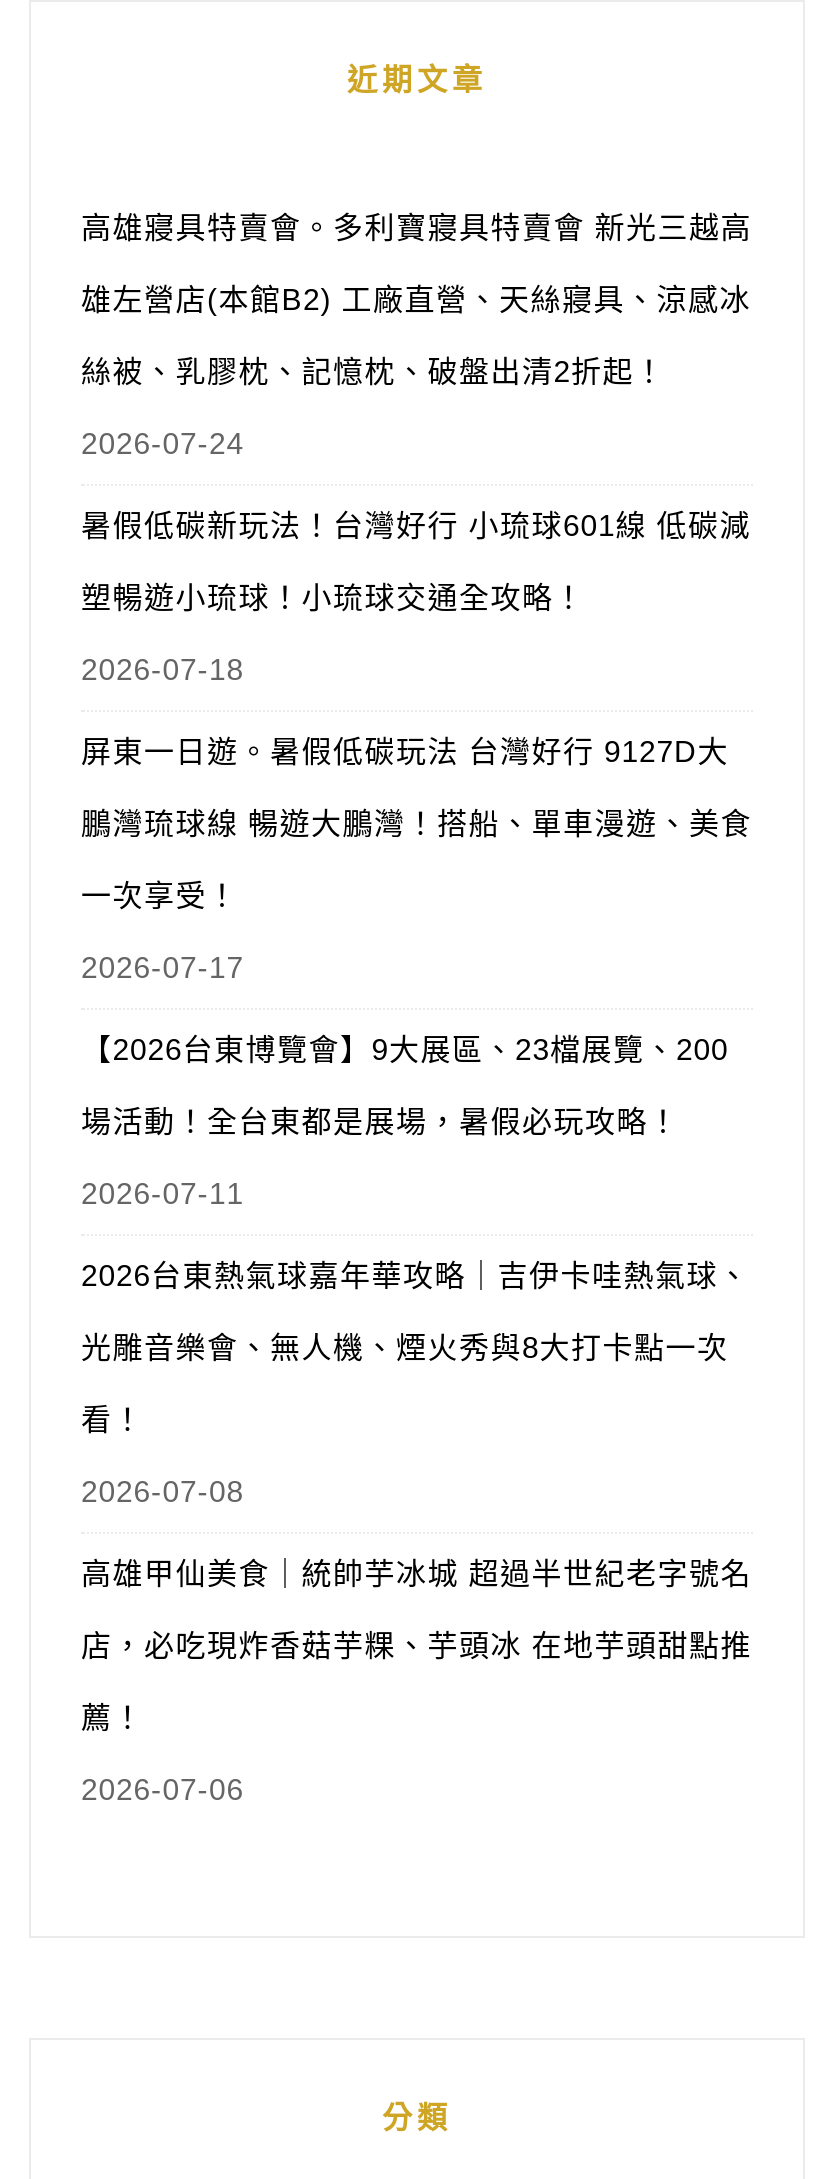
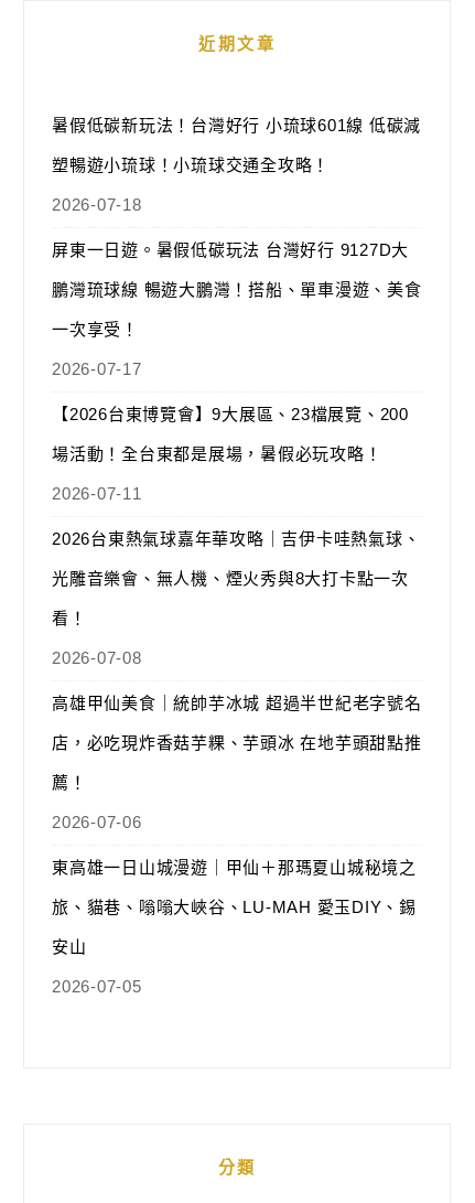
- 高雄寢具特賣會。多利寶寢具特賣會 新光三越高
- 雄左營店(本館B2) 工廠直營、天絲寢具、涼感冰
- 絲被、乳膠枕、記憶枕、破盤出清2折起！
- 2026-07-24

moved up: 暑假低碳新玩法！台灣好行 小琉球601線 低碳減 | 塑暢遊小琉球！小琉球交通全攻略！ | 2026-07-18 | ... | 薦！ | 2026-07-06

+ 東高雄一日山城漫遊｜甲仙＋那瑪夏山城秘境之
+ 旅、貓巷、嗡嗡大峽谷、LU-MAH 愛玉DIY、錫
+ 安山
+ 2026-07-05
